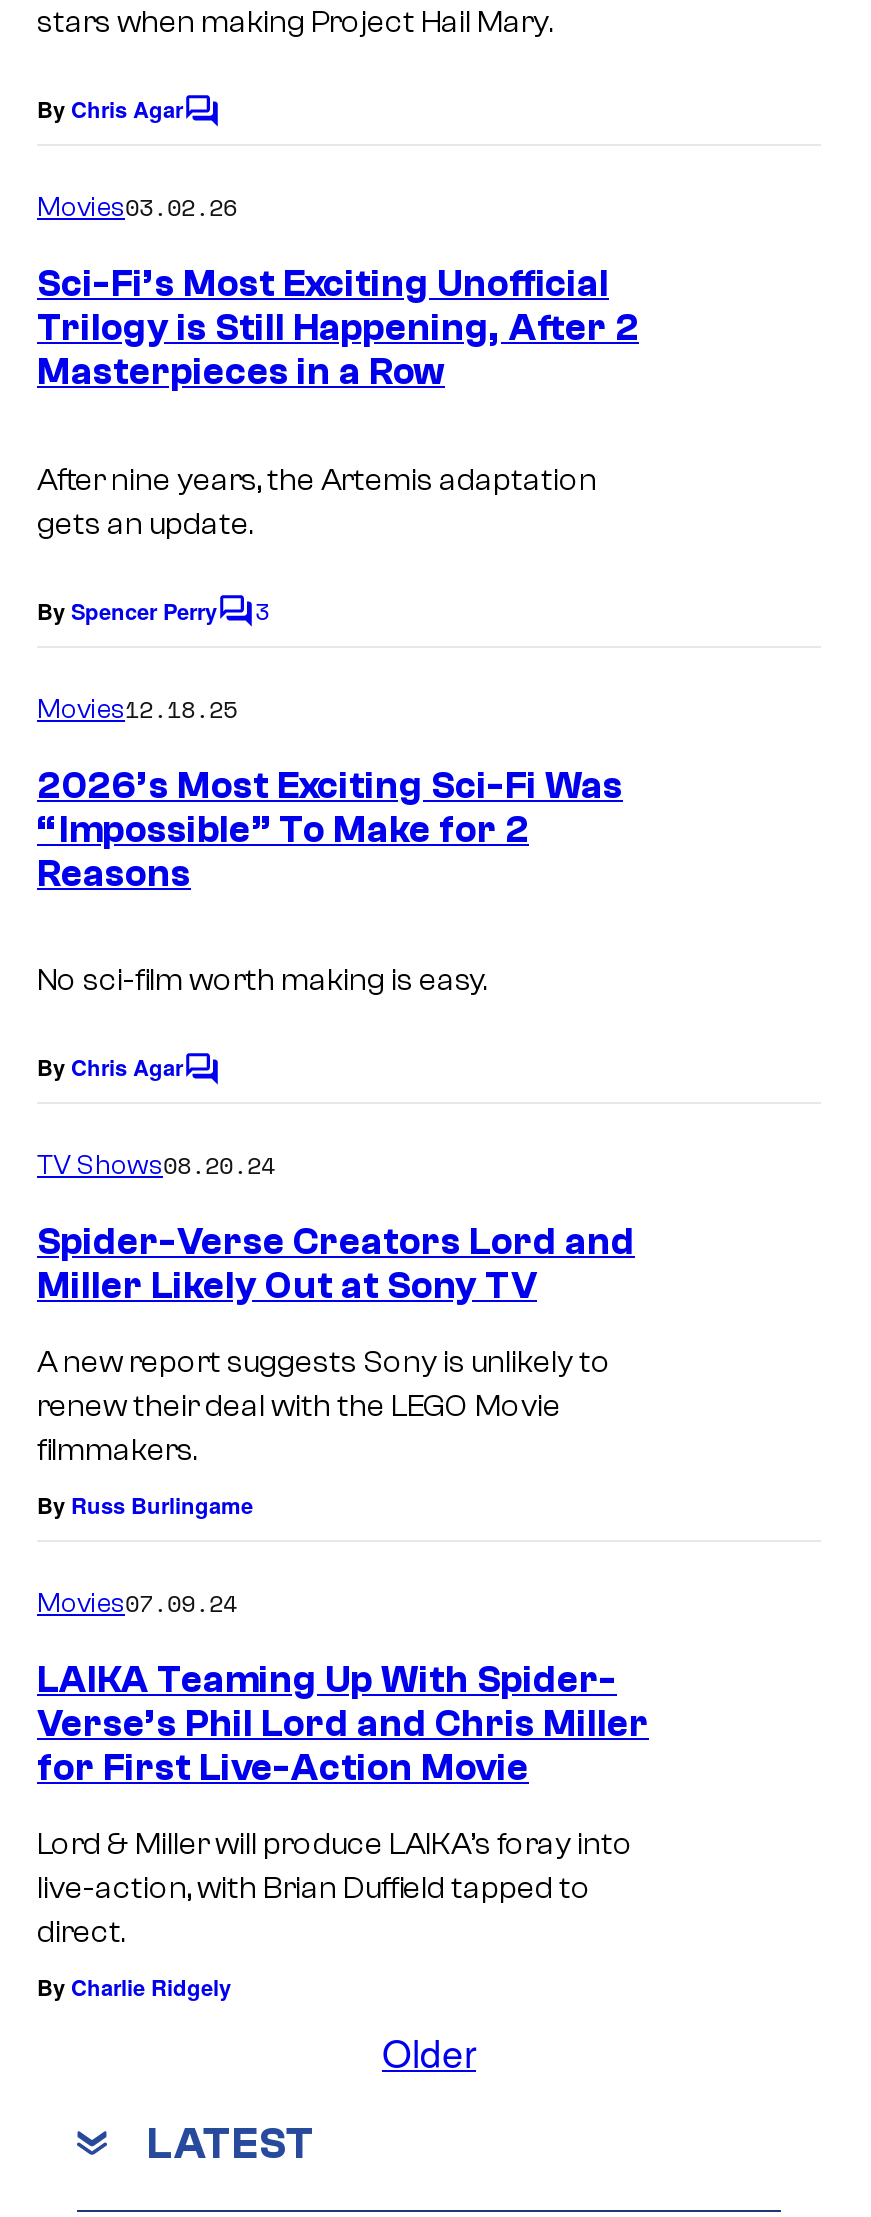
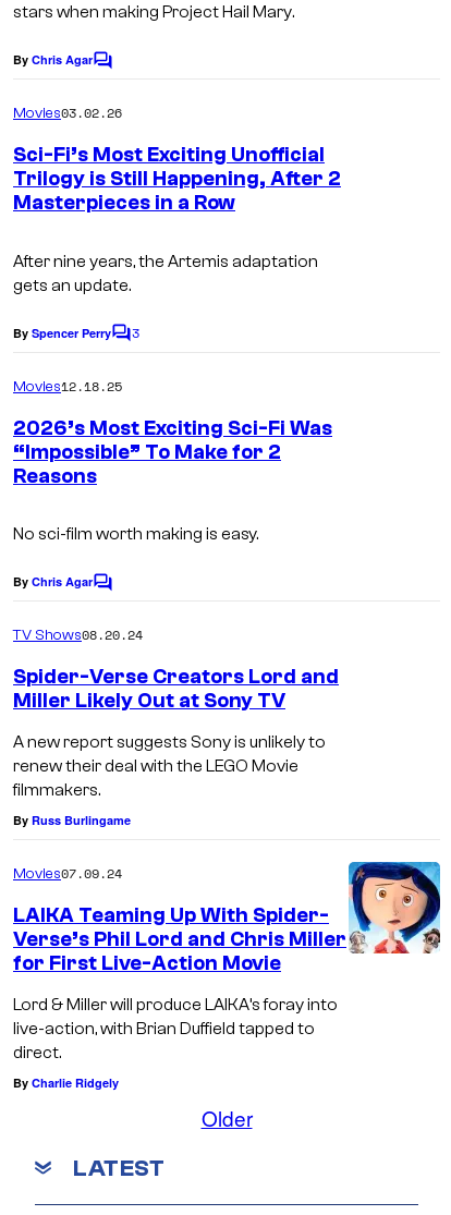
+ [image]
